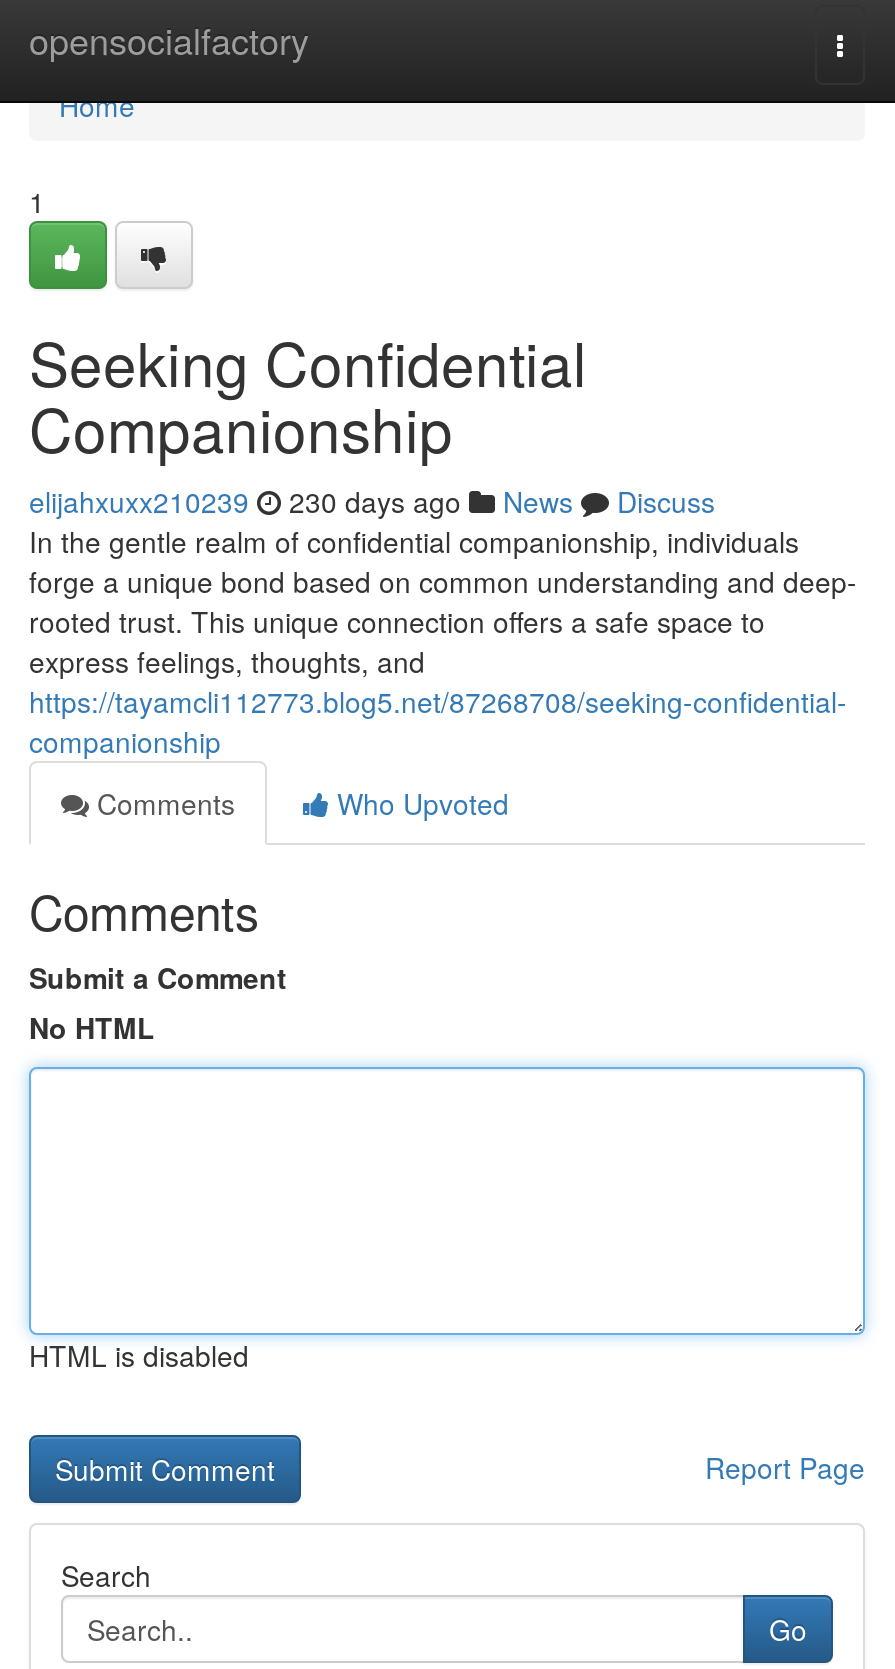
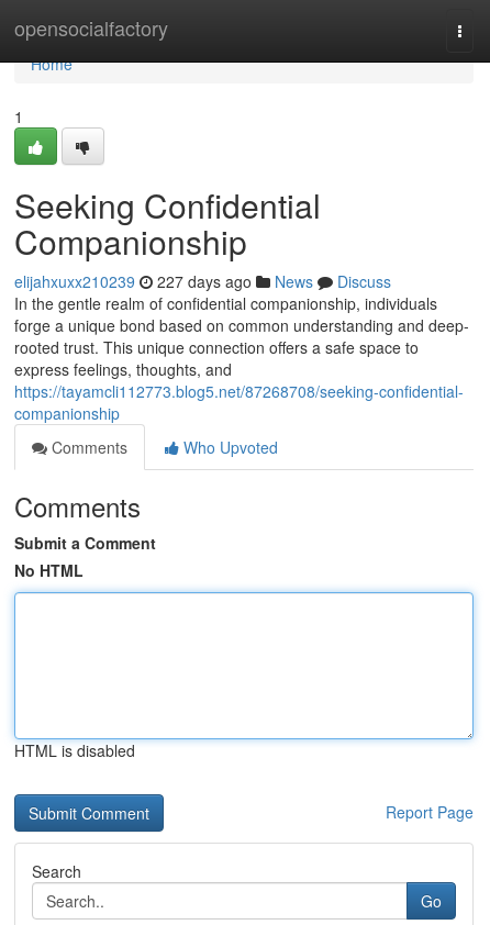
- elijahxuxx210239 230 days ago News Discuss
+ elijahxuxx210239 227 days ago News Discuss
